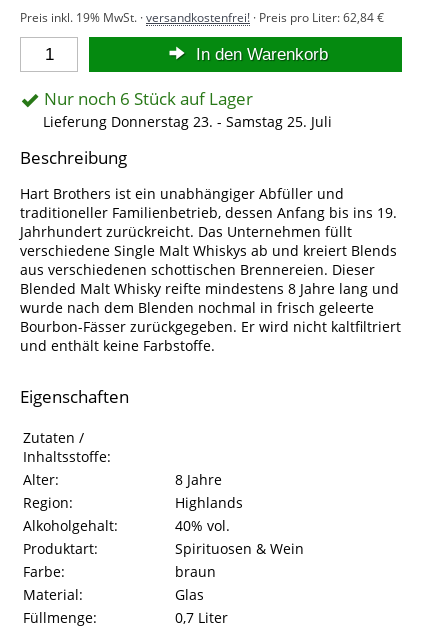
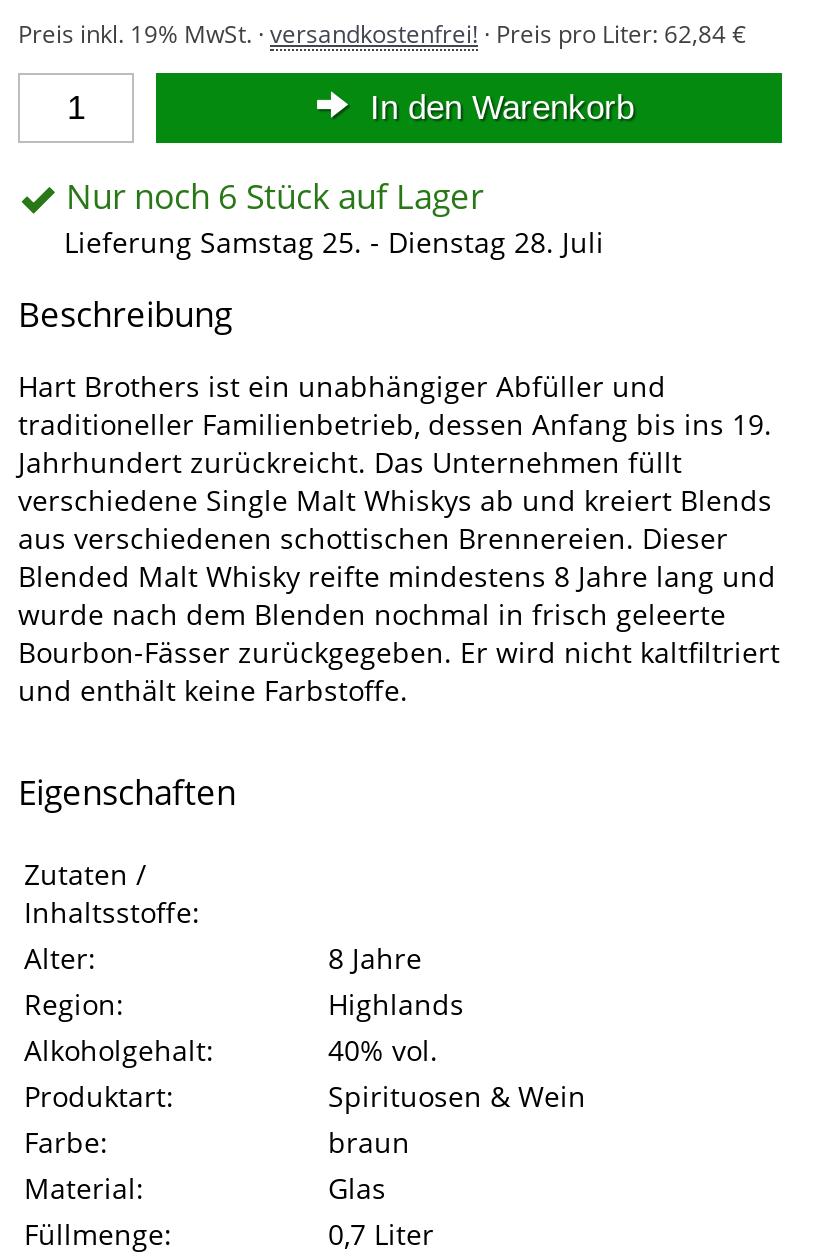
- Lieferung Donnerstag 23. - Samstag 25. Juli
+ Lieferung Samstag 25. - Dienstag 28. Juli
